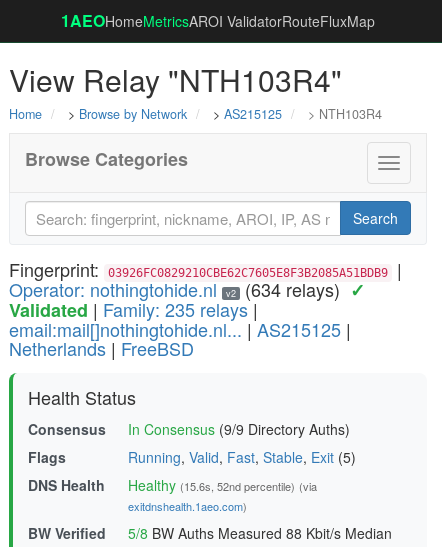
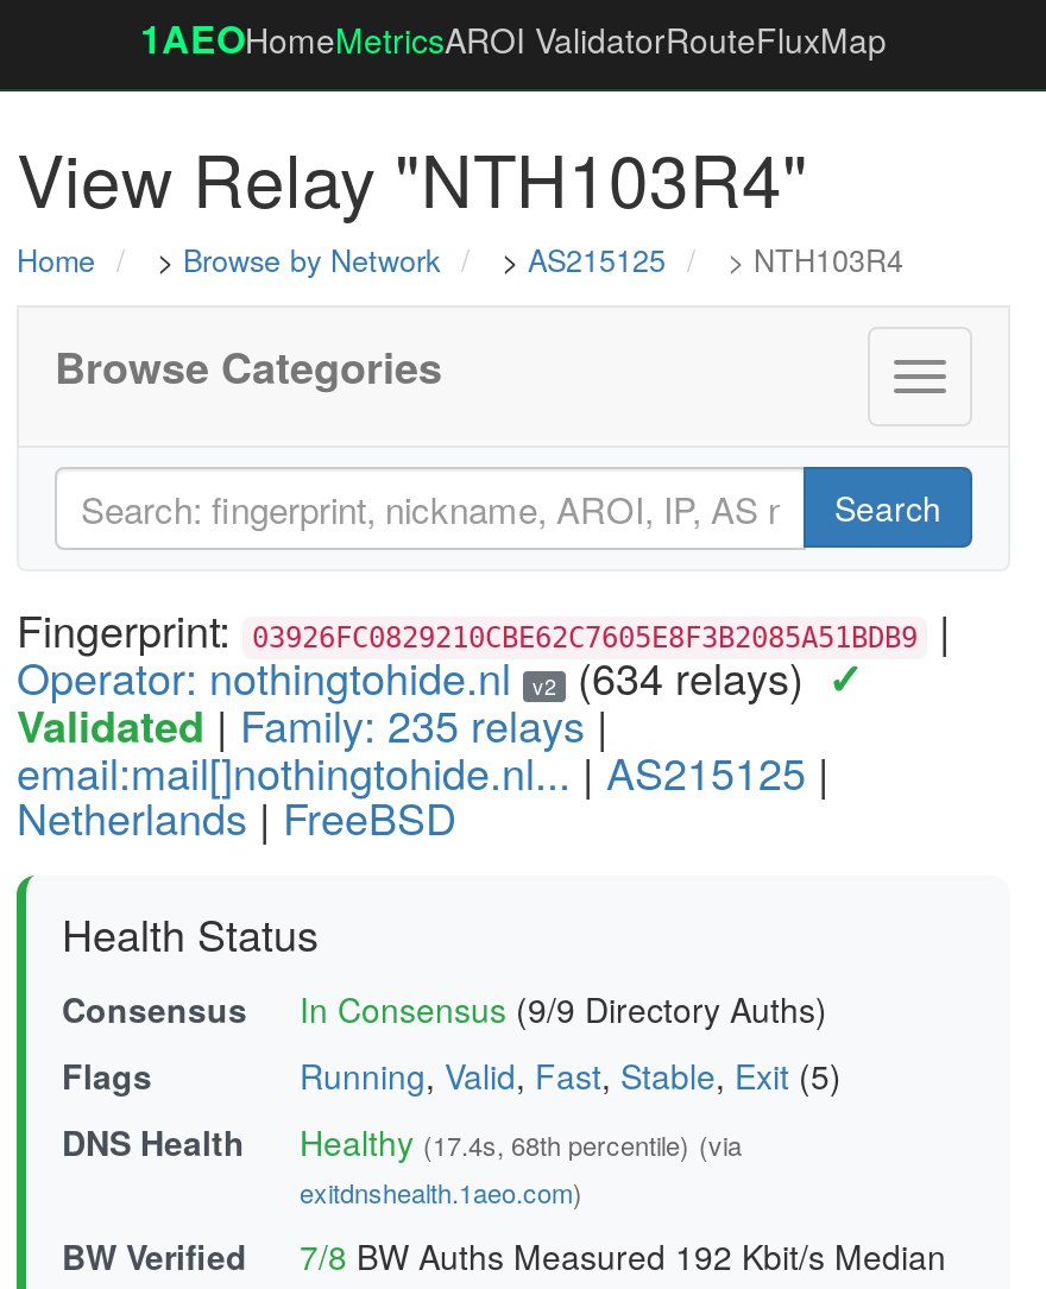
- Healthy (15.6s, 52nd percentile) (via
+ Healthy (17.4s, 68th percentile) (via

- 5/8 BW Auths Measured 88 Kbit/s Median
+ 7/8 BW Auths Measured 192 Kbit/s Median
